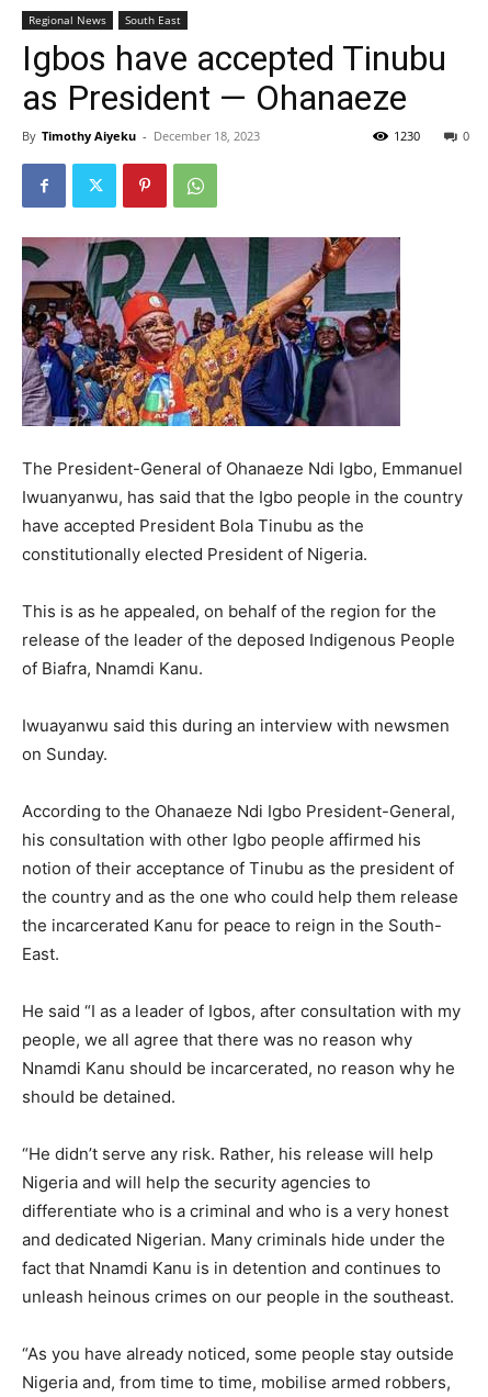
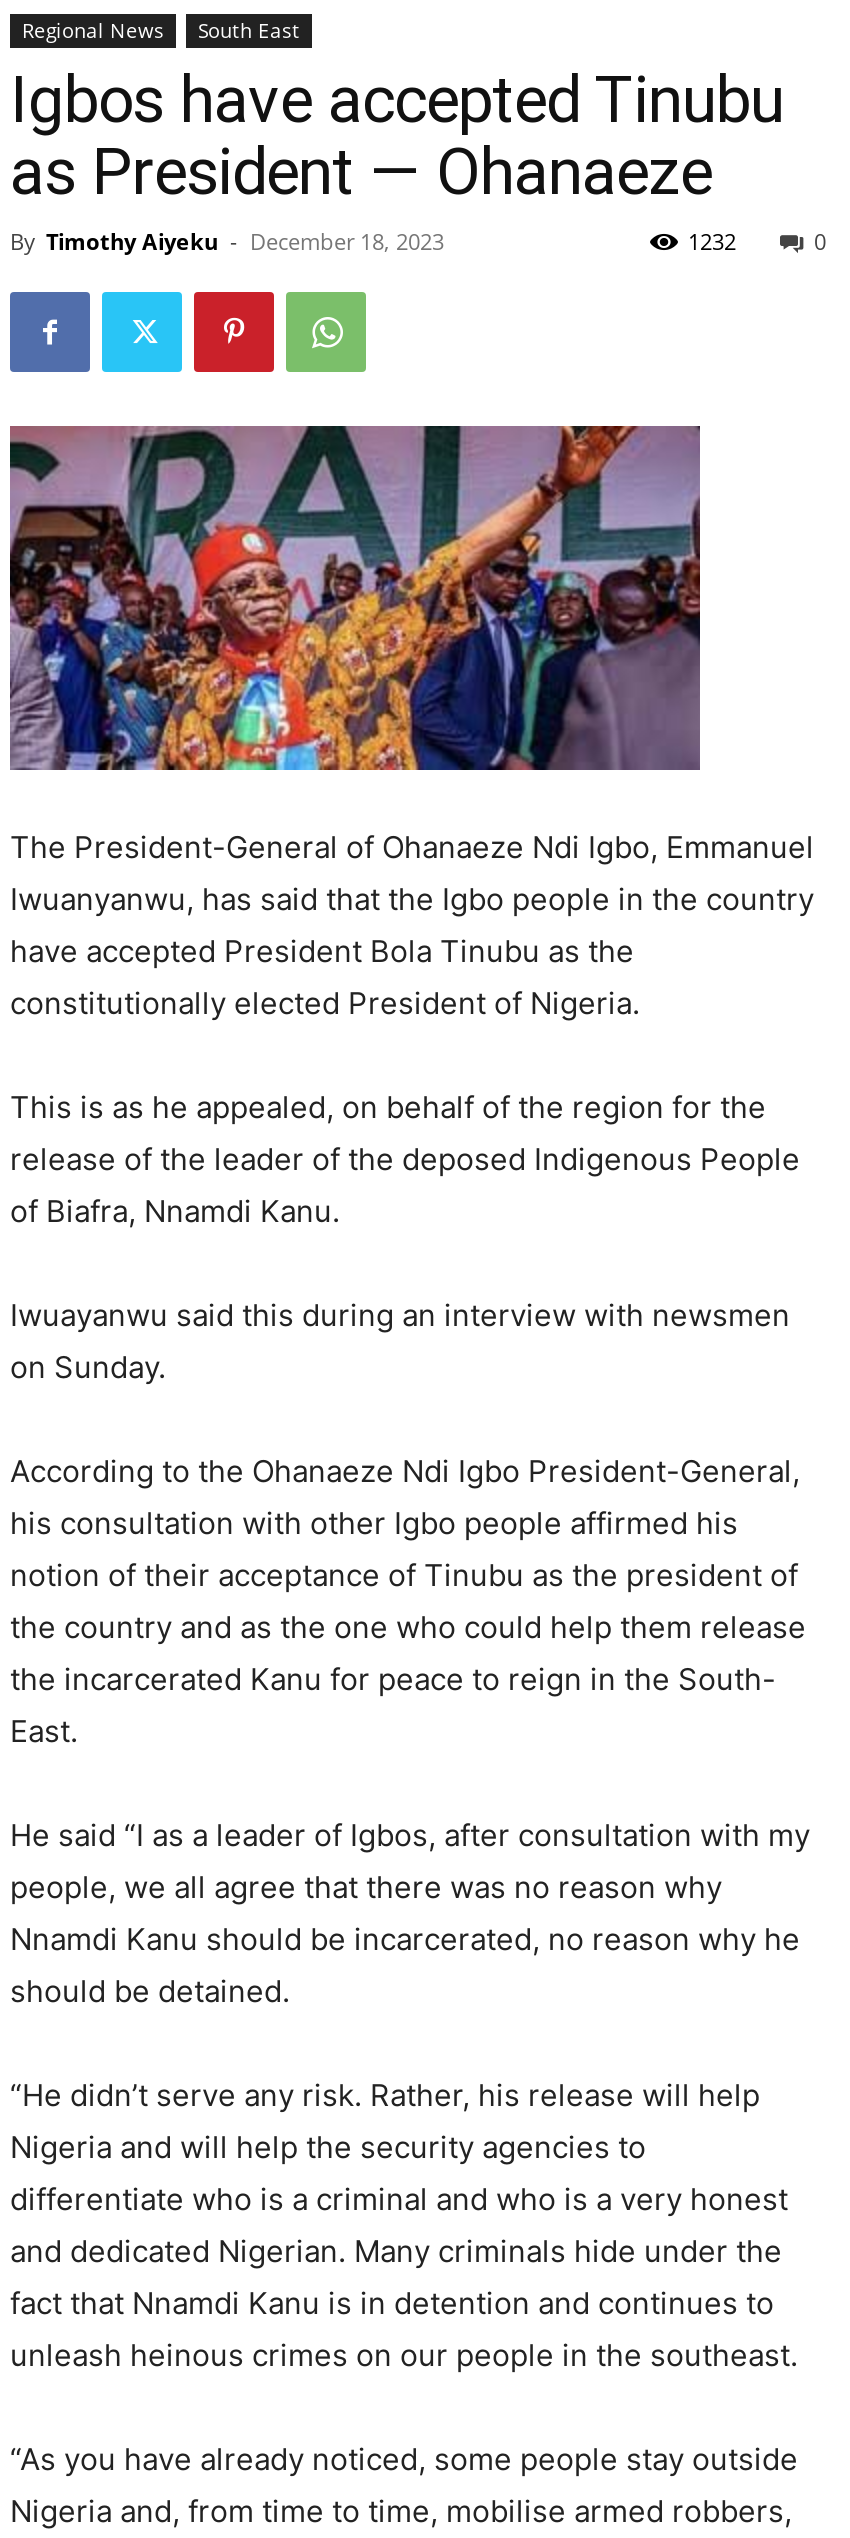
- 1230
+ 1232
